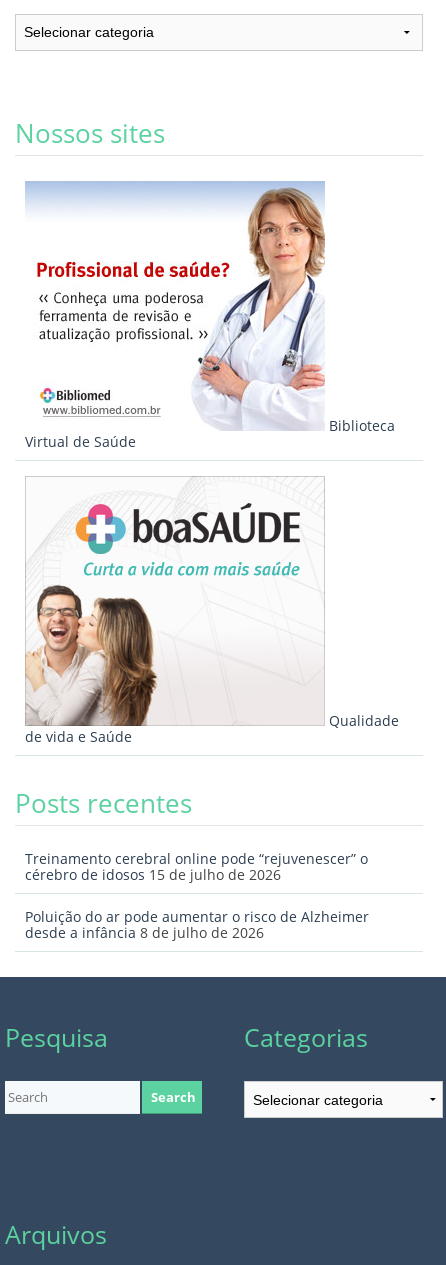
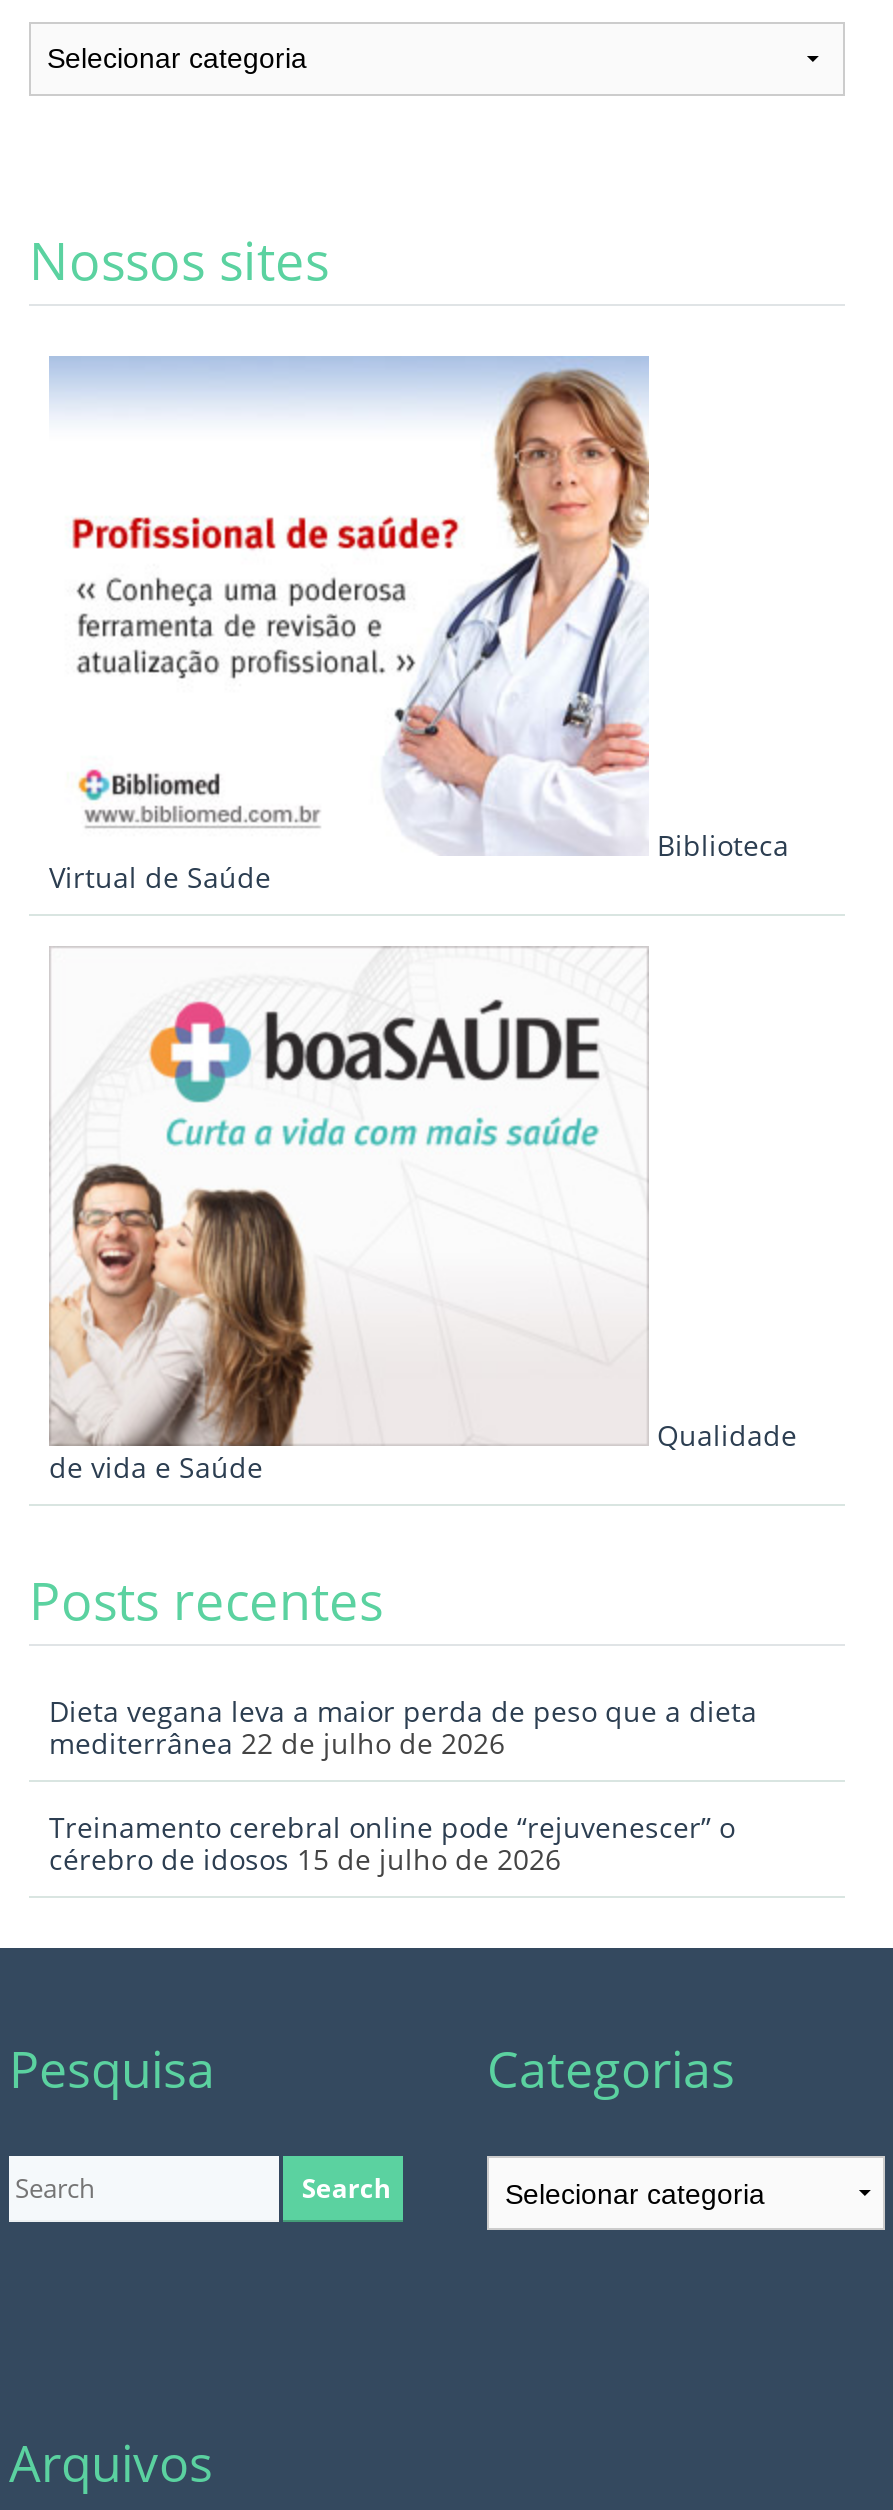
+ Dieta vegana leva a maior perda de peso que a dieta
+ mediterrânea 22 de julho de 2026

moved down: Treinamento cerebral online pode “rejuvenescer” o | cérebro de idosos 15 de julho de 2026

- Poluição do ar pode aumentar o risco de Alzheimer
- desde a infância 8 de julho de 2026
